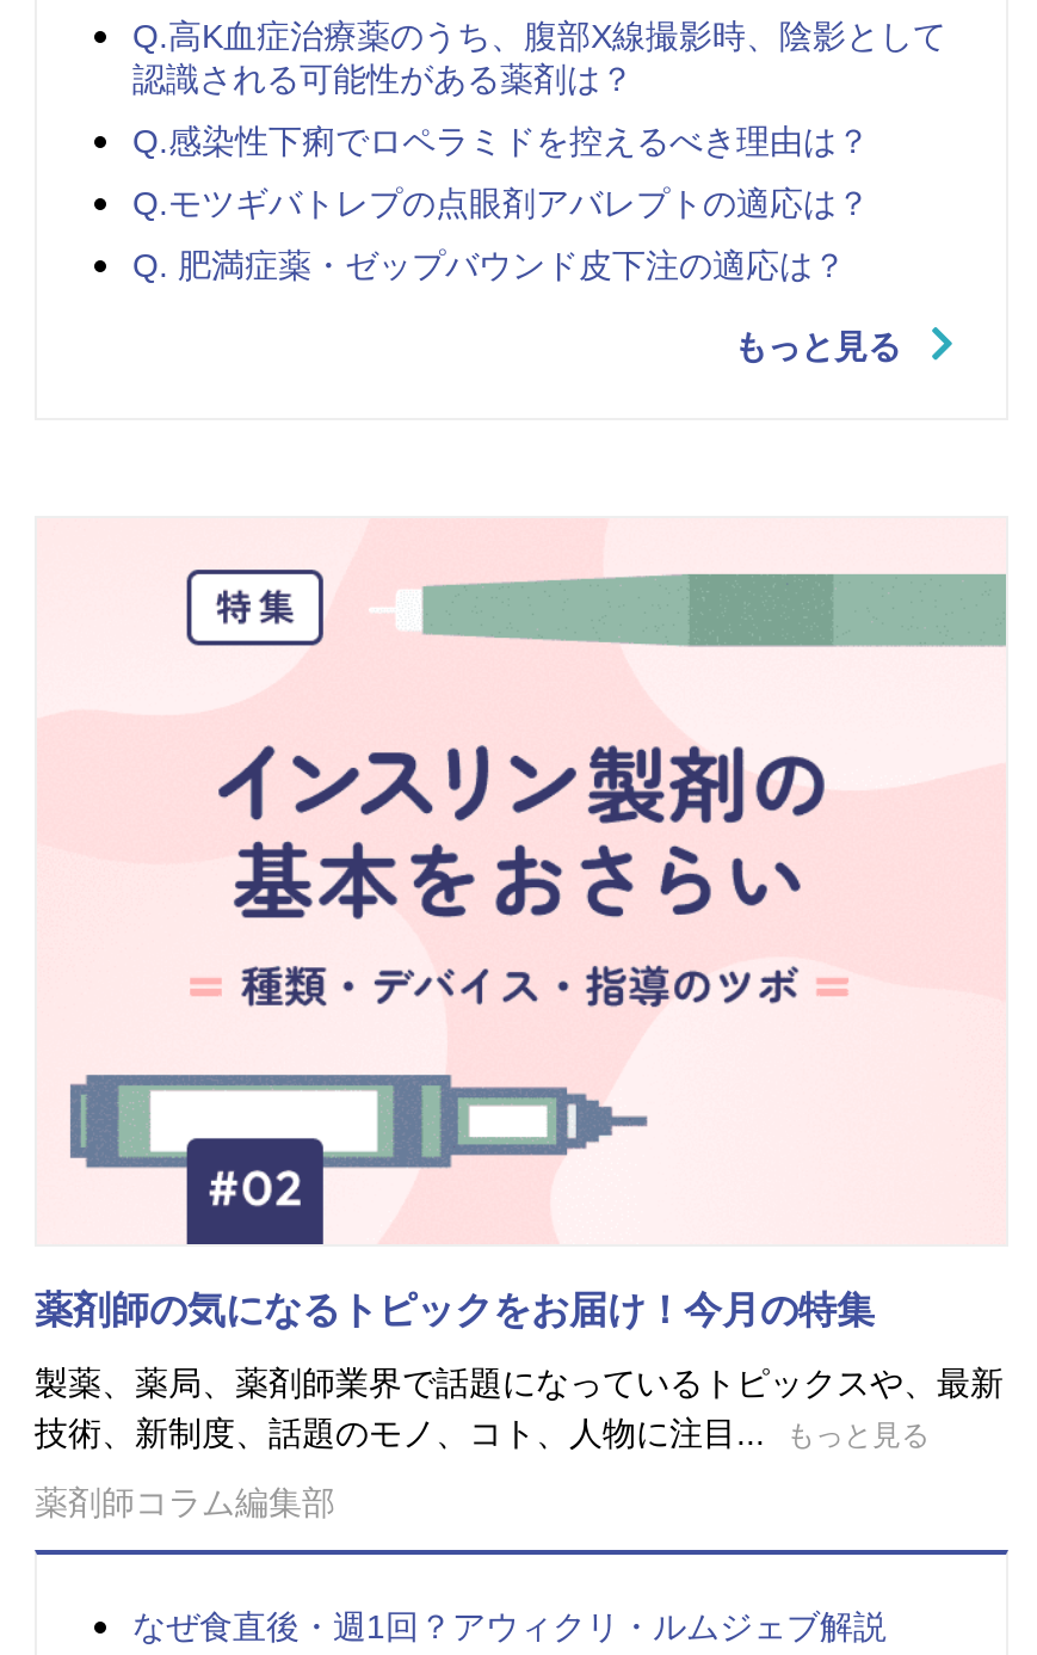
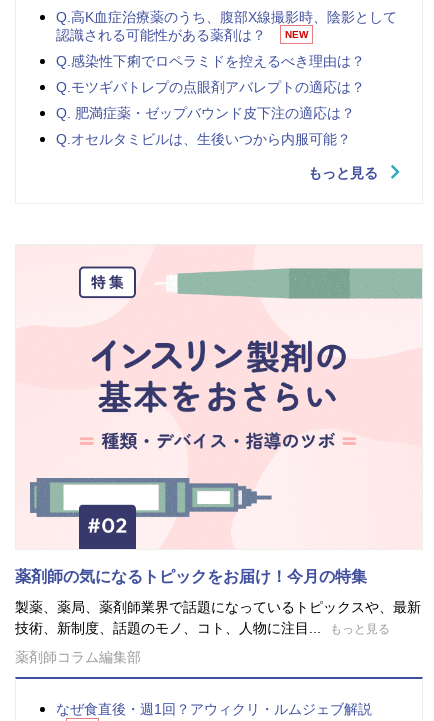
+ NEW

+ Q.オセルタミビルは、生後いつから内服可能？
